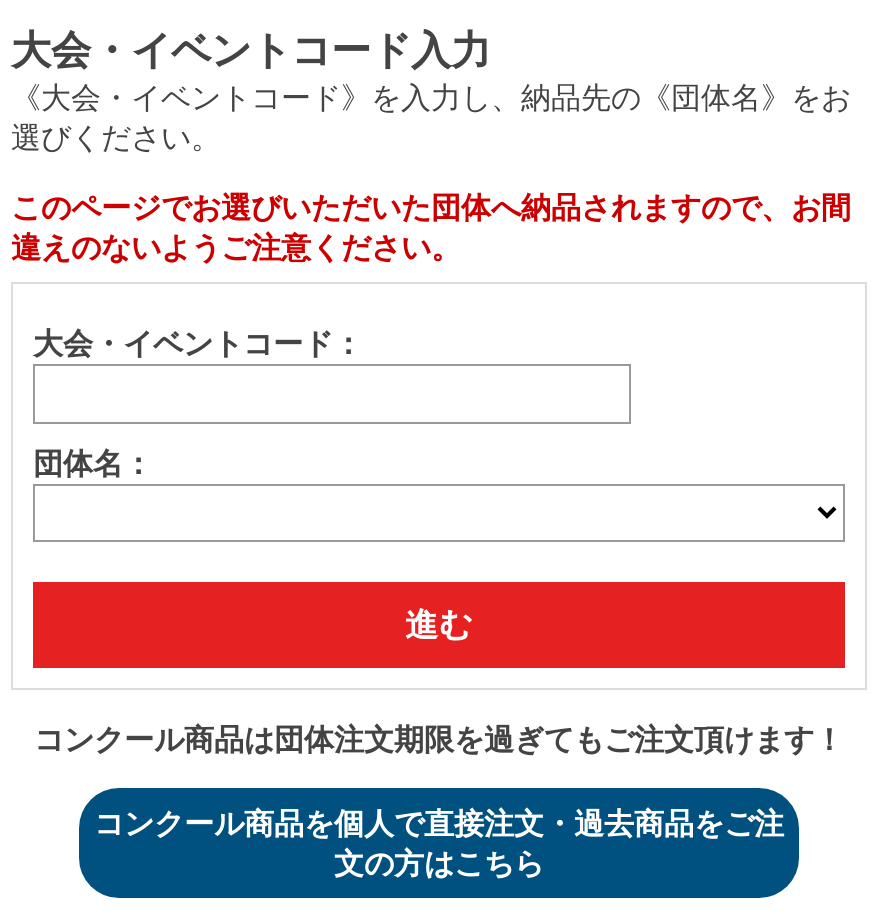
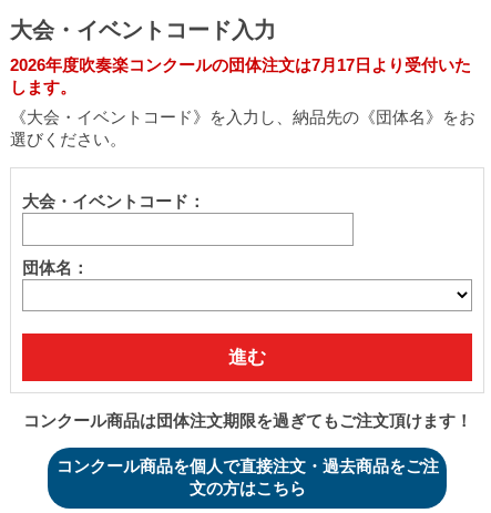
+ 2026年度吹奏楽コンクールの団体注文は7月17日より受付いた
+ します。

moved down: 《大会・イベントコード》を入力し、納品先の《団体名》をお | 選びください。

- このページでお選びいただいた団体へ納品されますので、お間
- 違えのないようご注意ください。
